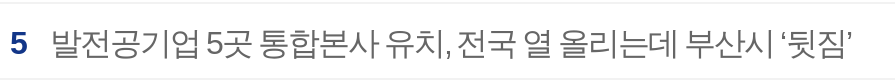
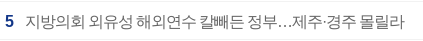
- 발전공기업 5곳 통합본사 유치, 전국 열 올리는데 부산시 ‘뒷짐’
+ 지방의회 외유성 해외연수 칼빼든 정부…제주·경주 몰릴라
